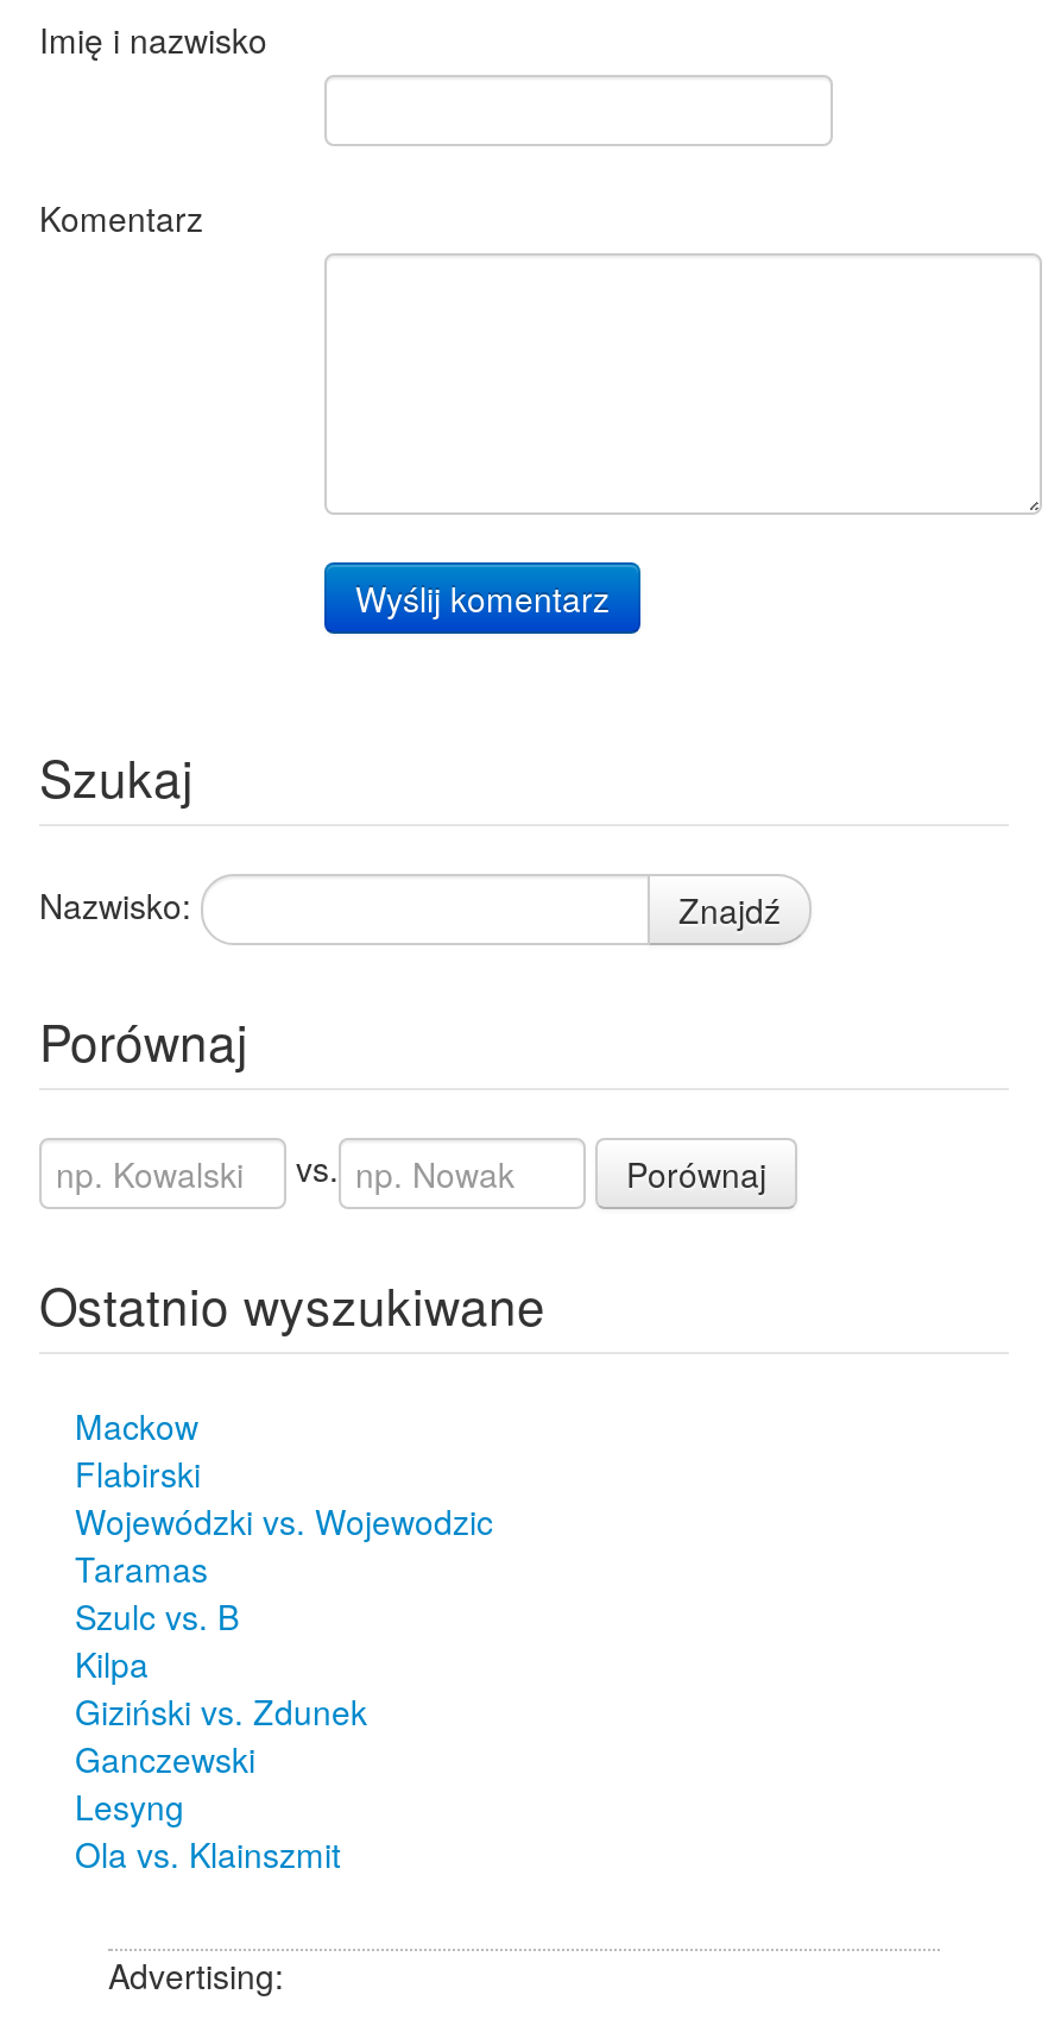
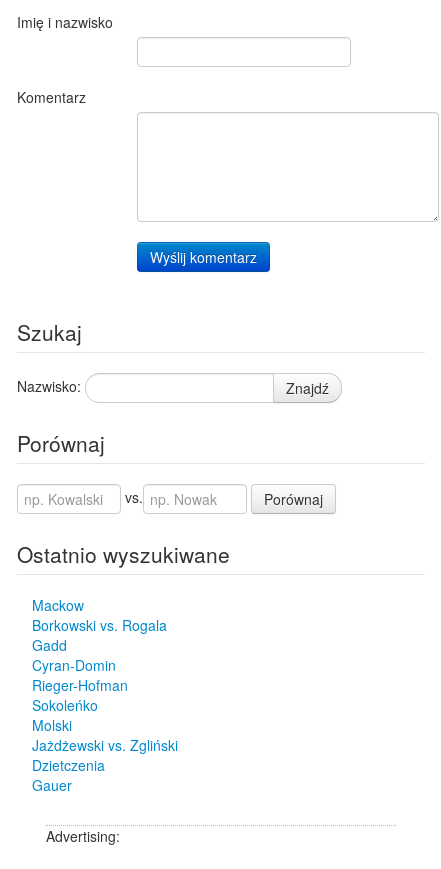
- Flabirski
- Wojewódzki vs. Wojewodzic
- Taramas
- Szulc vs. B
- Kilpa
- Giziński vs. Zdunek
- Ganczewski
- Lesyng
- Ola vs. Klainszmit
+ Borkowski vs. Rogala
+ Gadd
+ Cyran-Domin
+ Rieger-Hofman
+ Sokoleńko
+ Molski
+ Jażdżewski vs. Zgliński
+ Dzietczenia
+ Gauer
